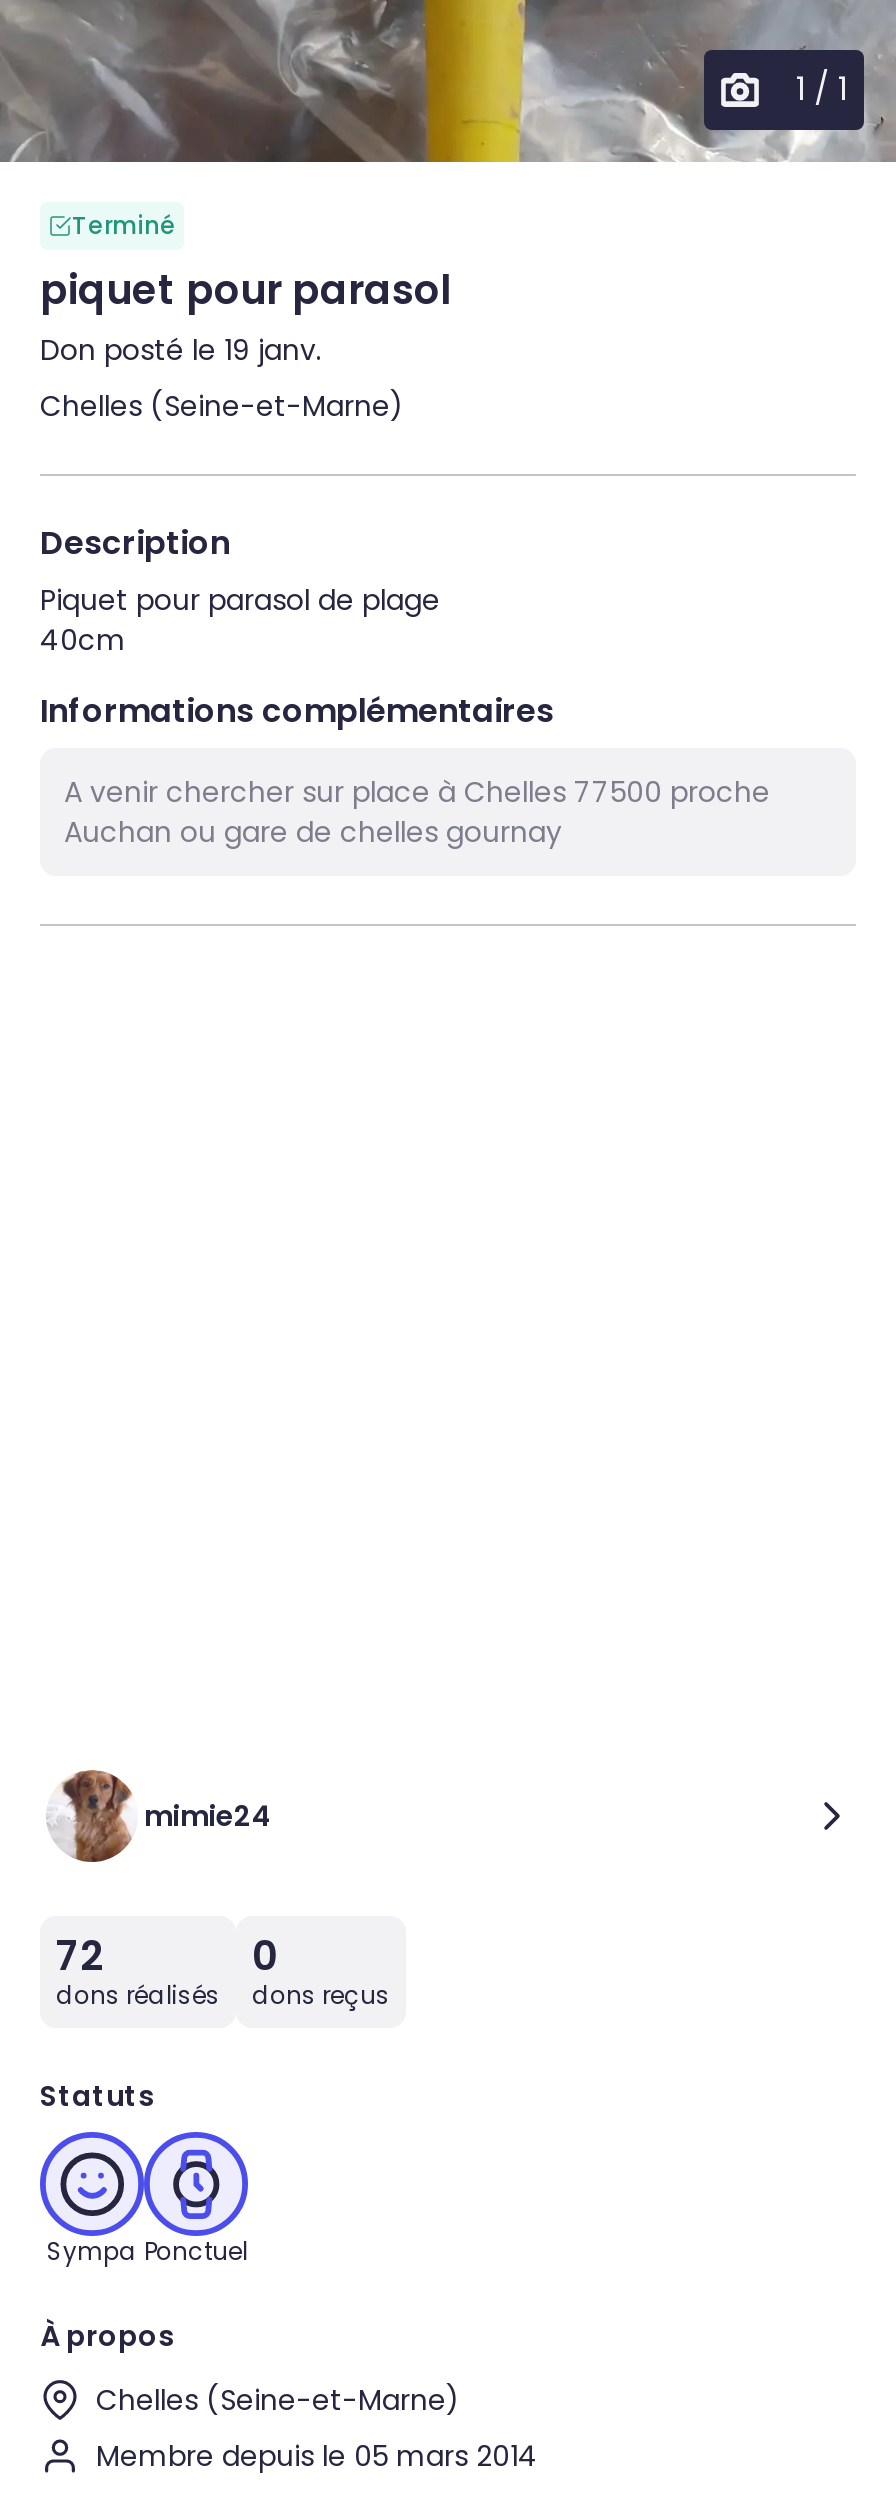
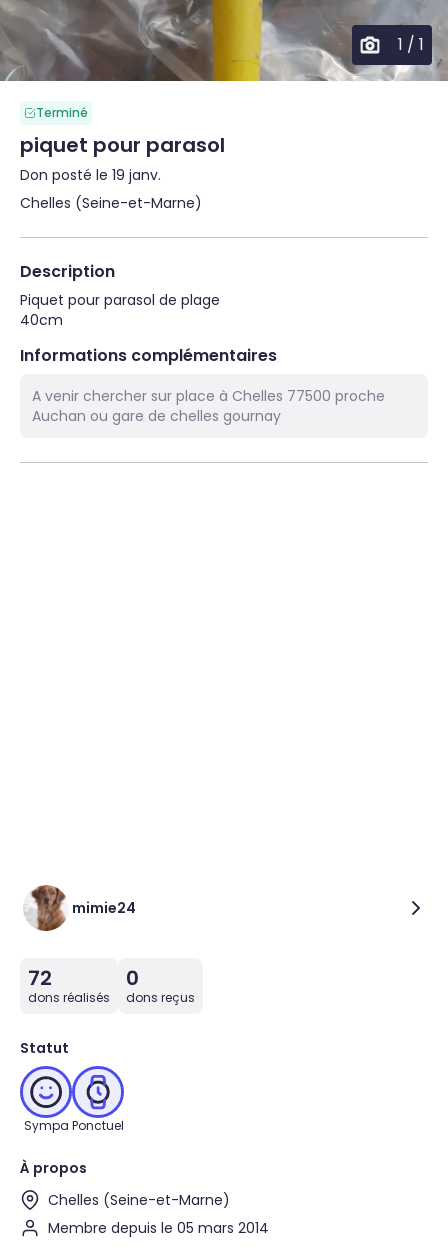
- Statuts
+ Statut
